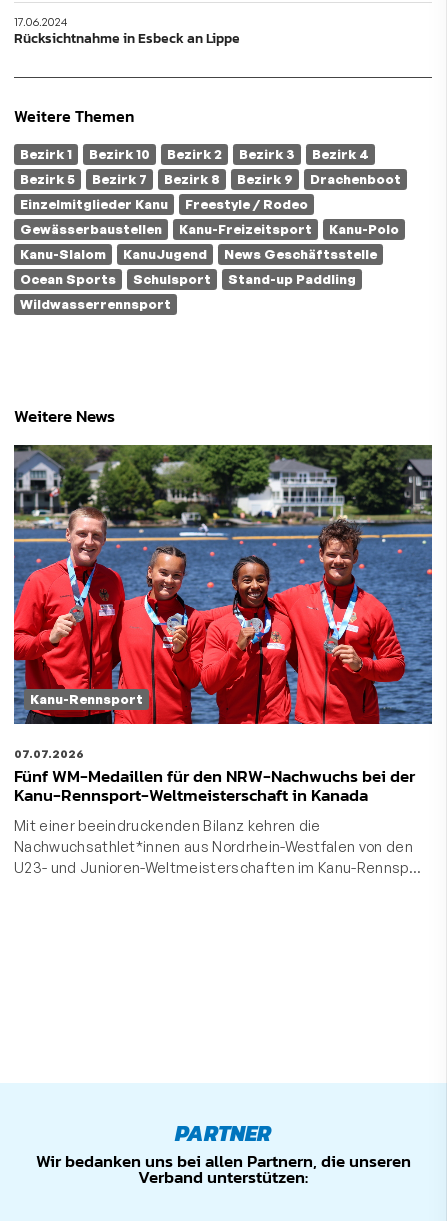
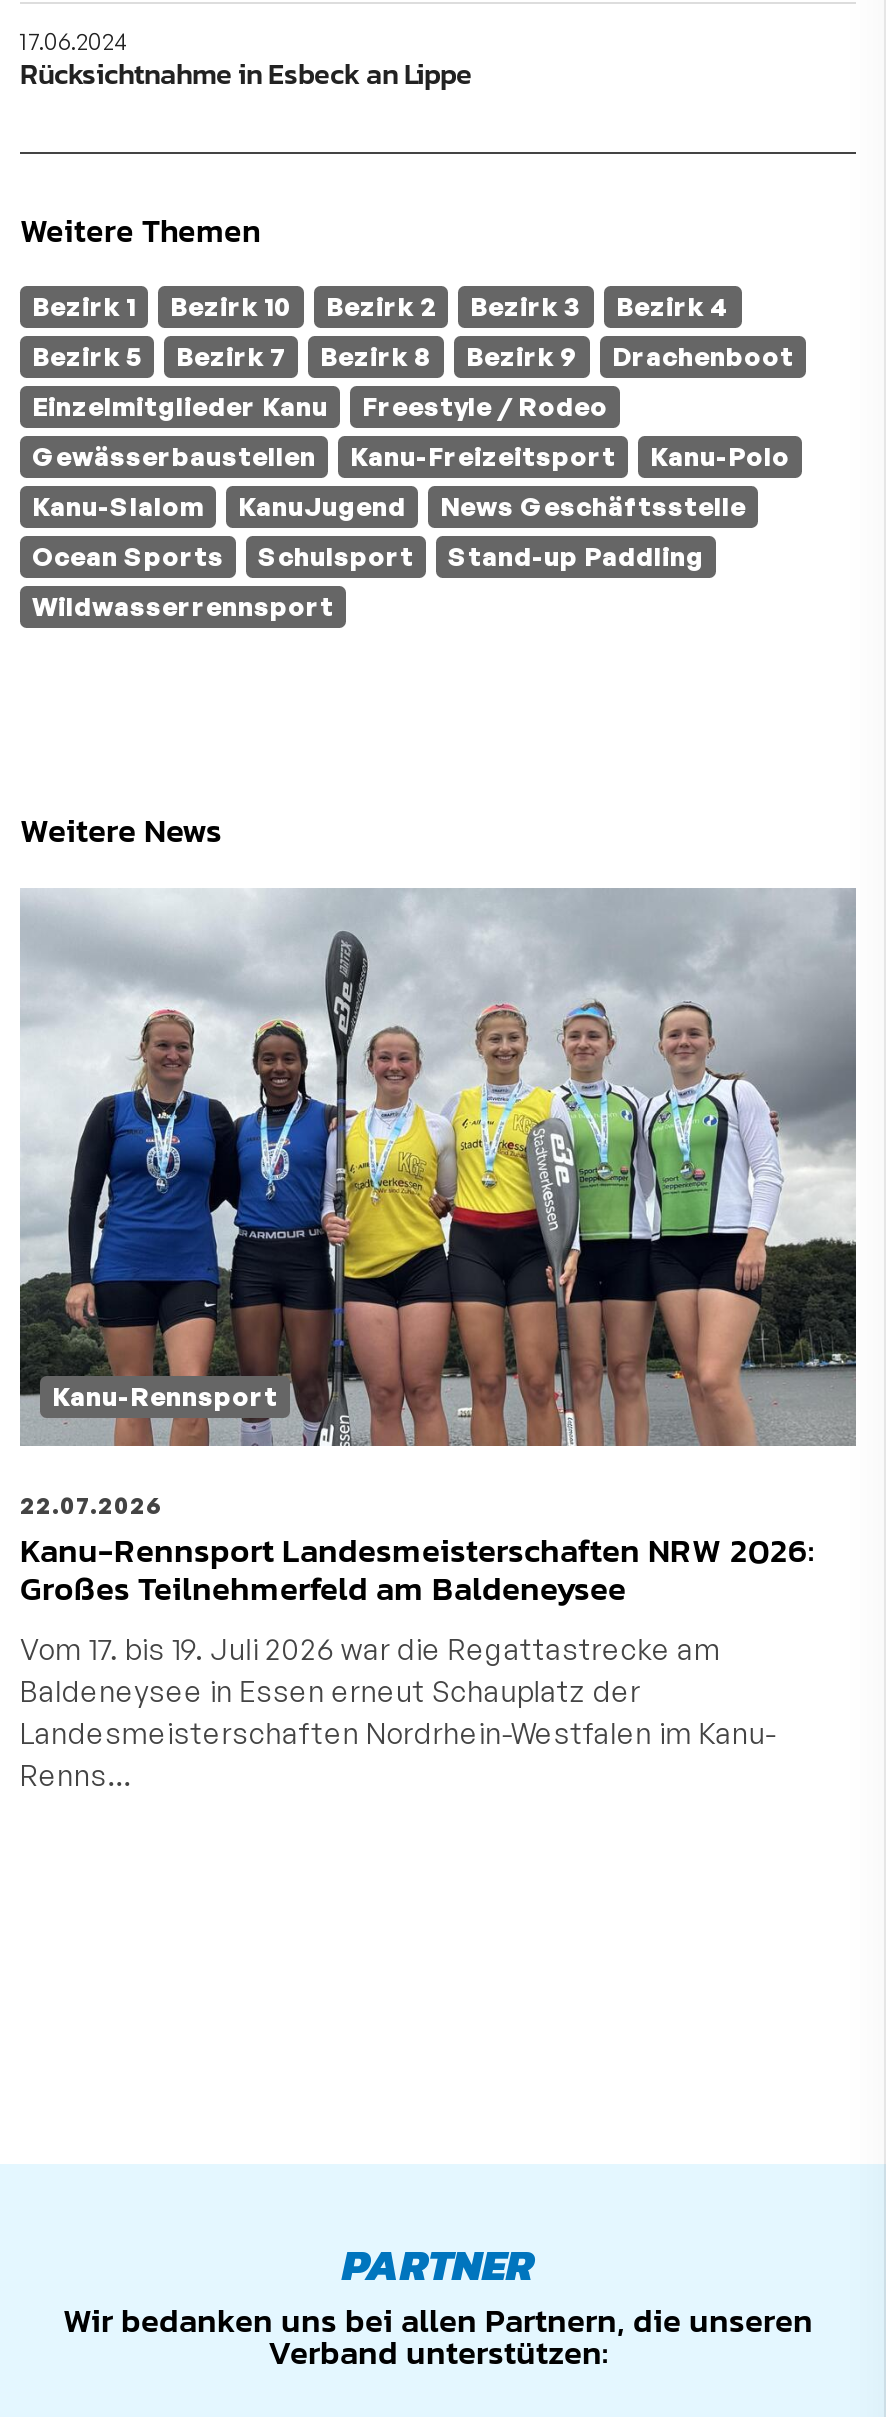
- [image]
- 07.07.2026
- Fünf WM-Medaillen für den NRW-Nachwuchs bei der
- Kanu-Rennsport-Weltmeisterschaft in Kanada
- Mit einer beeindruckenden Bilanz kehren die
- Nachwuchsathlet*innen aus Nordrhein-Westfalen von den
- U23- und Junioren-Weltmeisterschaften im Kanu-Rennsp…
+ [image]
+ 22.07.2026
+ Kanu-Rennsport Landesmeisterschaften NRW 2026:
+ Großes Teilnehmerfeld am Baldeneysee
+ Vom 17. bis 19. Juli 2026 war die Regattastrecke am
+ Baldeneysee in Essen erneut Schauplatz der
+ Landesmeisterschaften Nordrhein-Westfalen im Kanu-
+ Renns…
